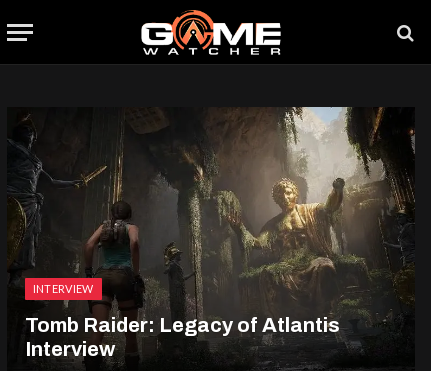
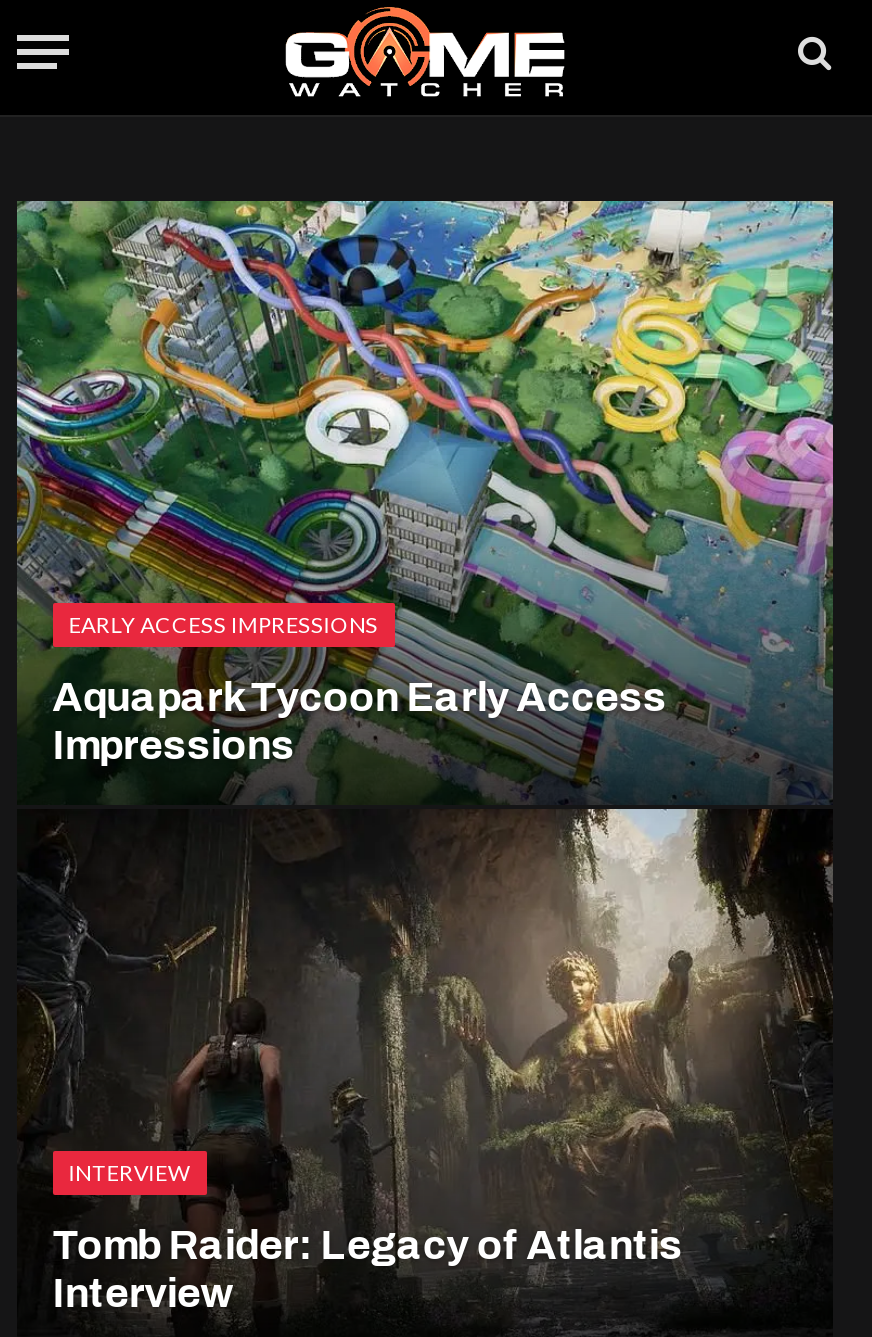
+ [image]
+ EARLY ACCESS IMPRESSIONS
+ Aquapark Tycoon Early Access
+ Impressions
